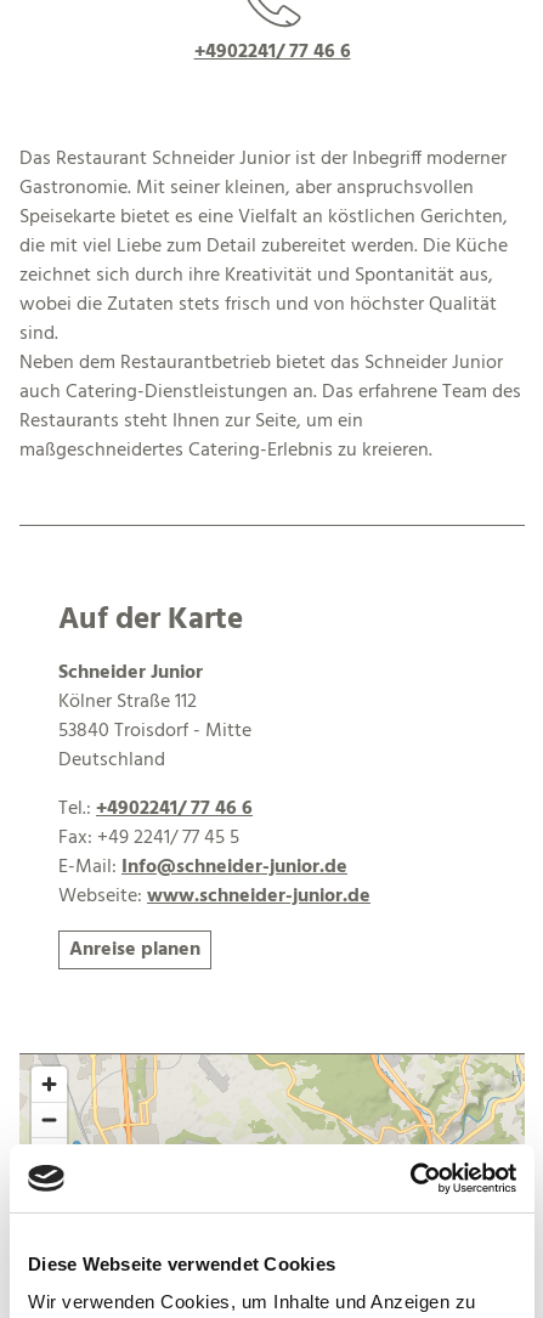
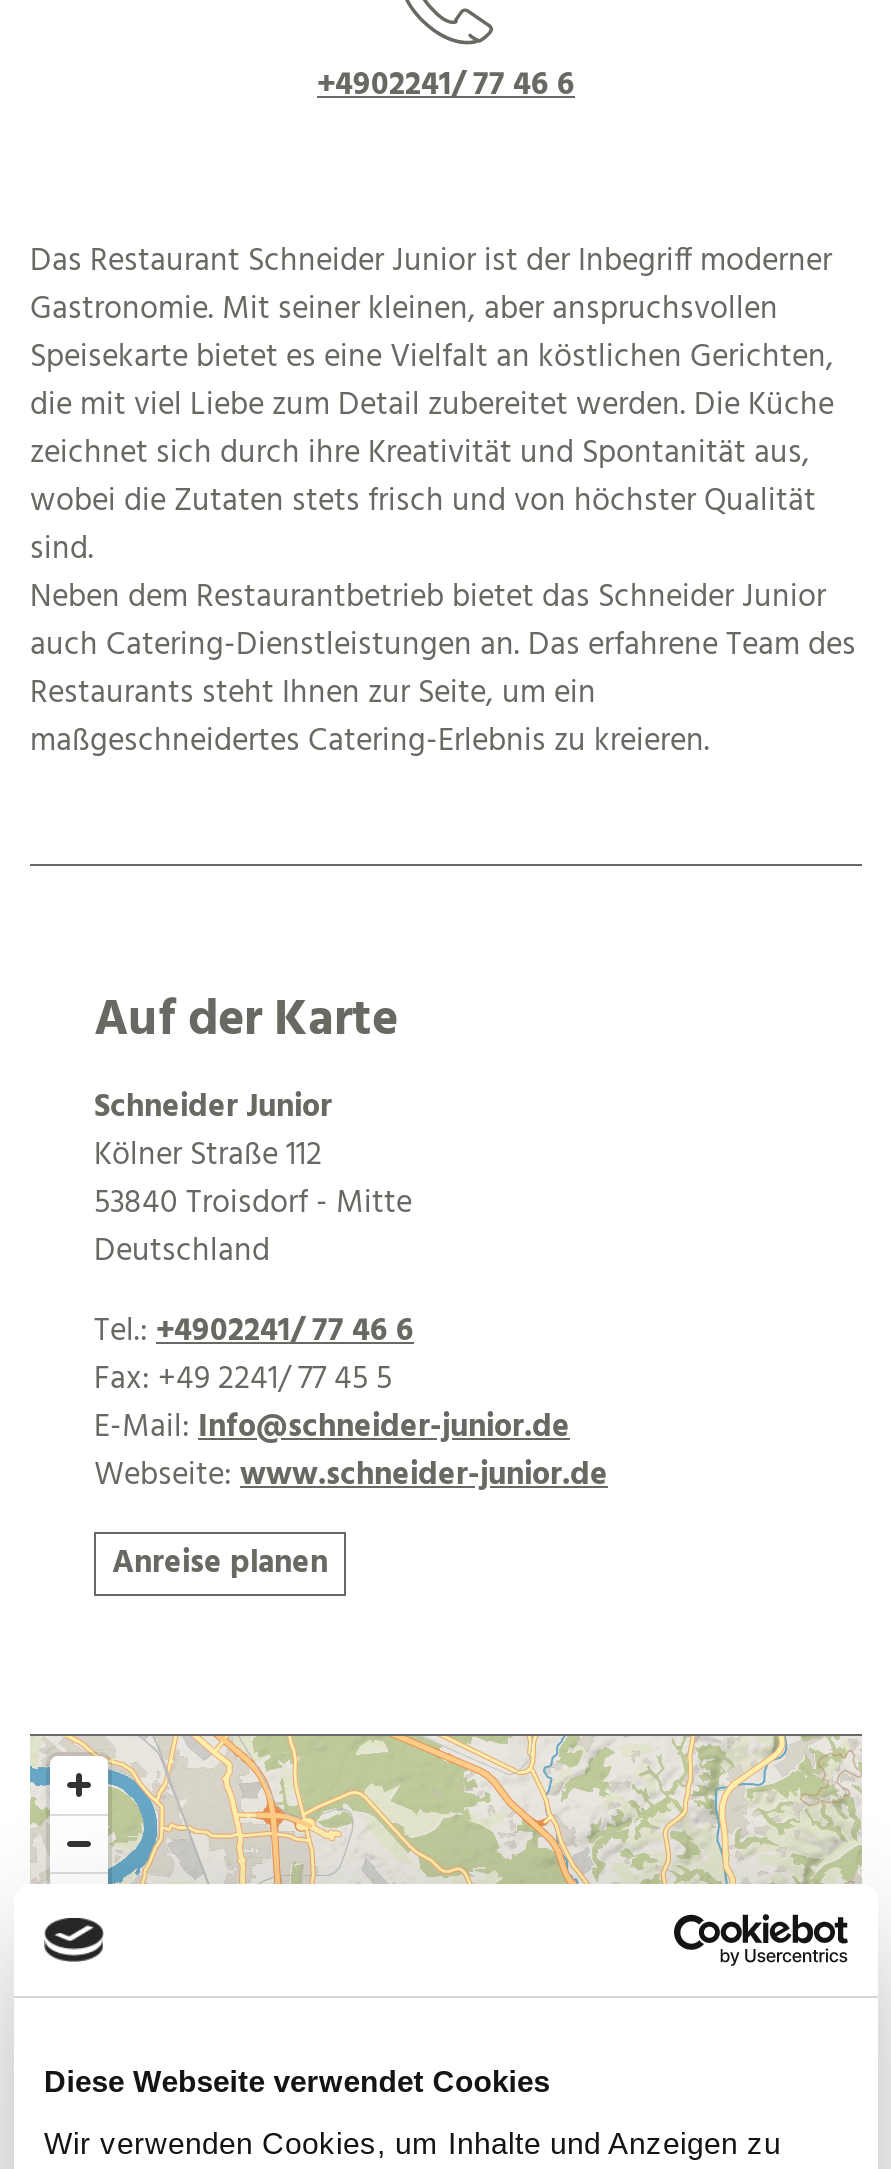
- [image]
+ [image]
